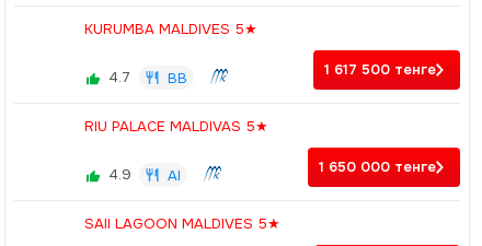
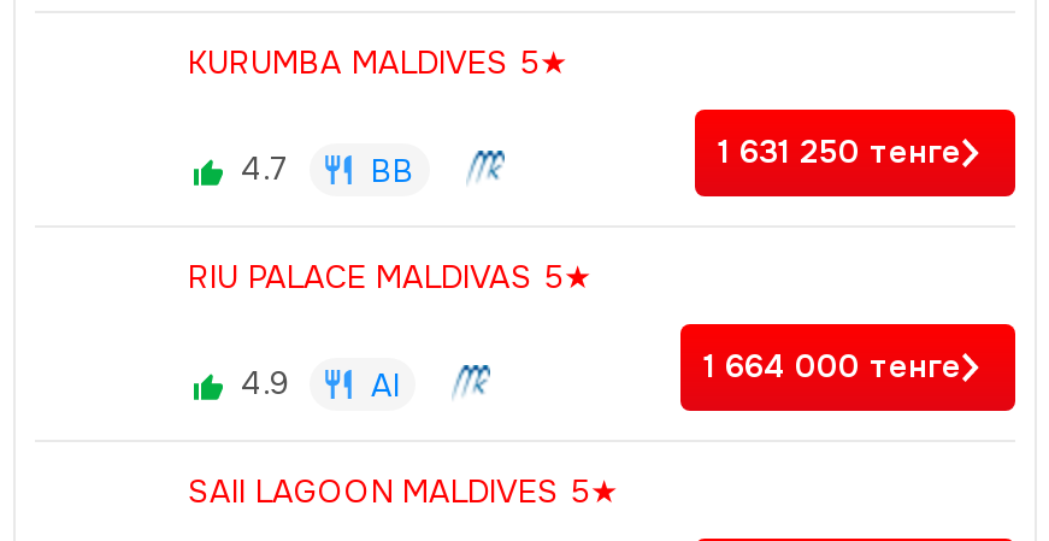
- 1 617 500 тенге
+ 1 631 250 тенге

- 1 650 000 тенге
+ 1 664 000 тенге
